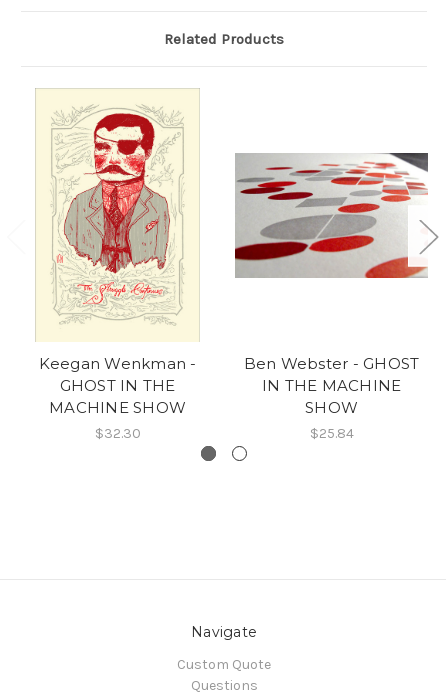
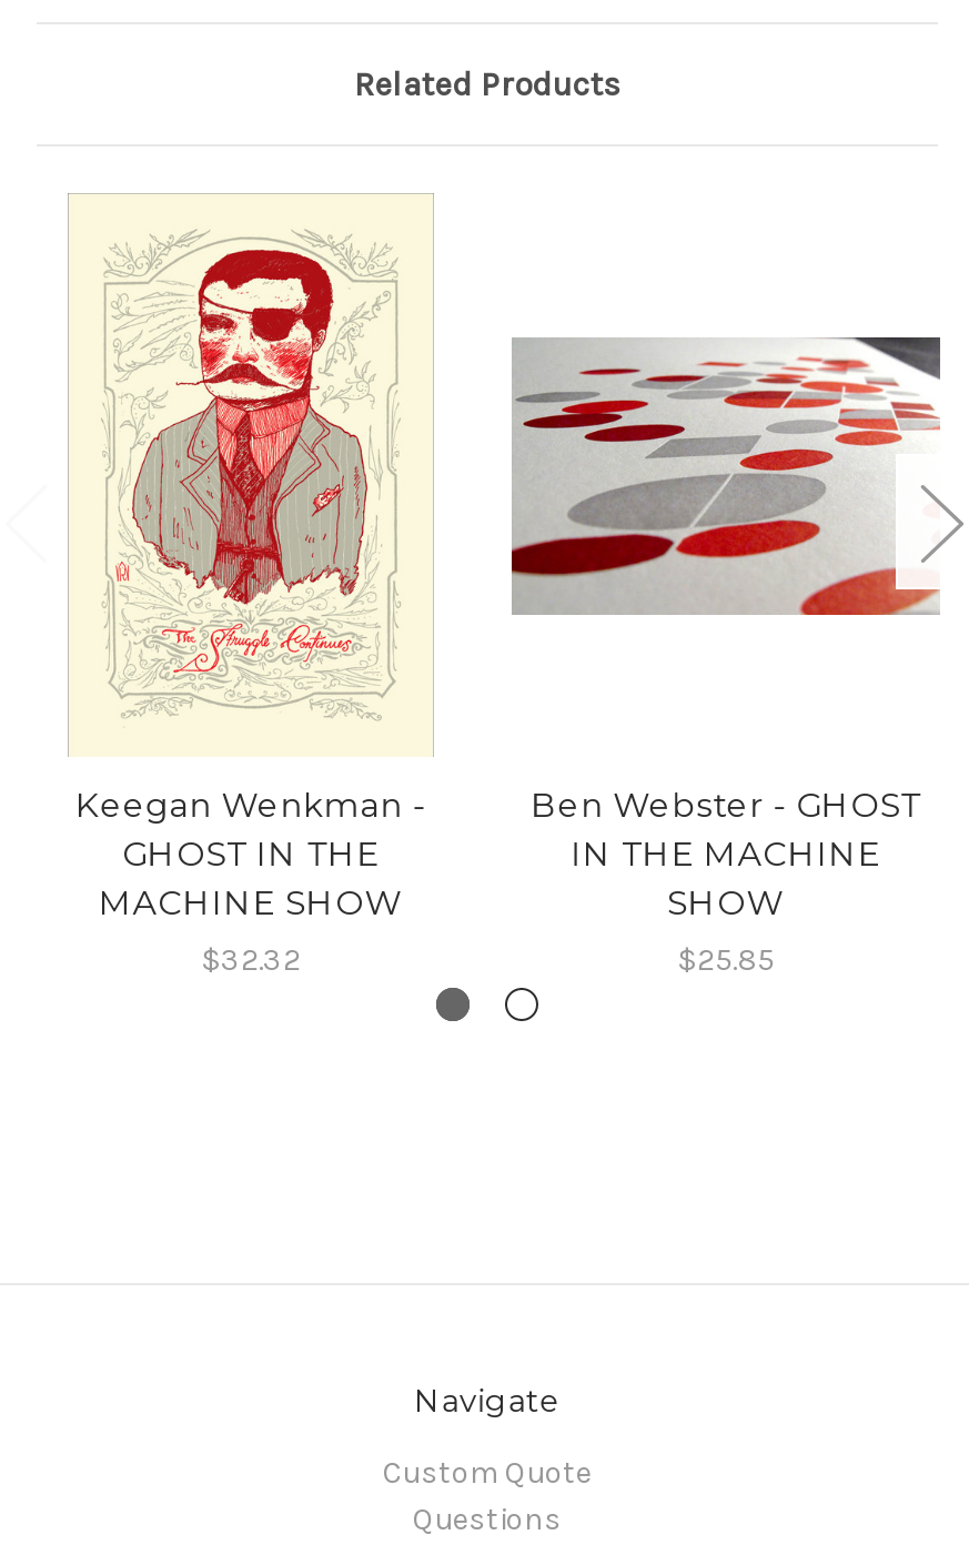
- $32.30
+ $32.32

- $25.84
+ $25.85
